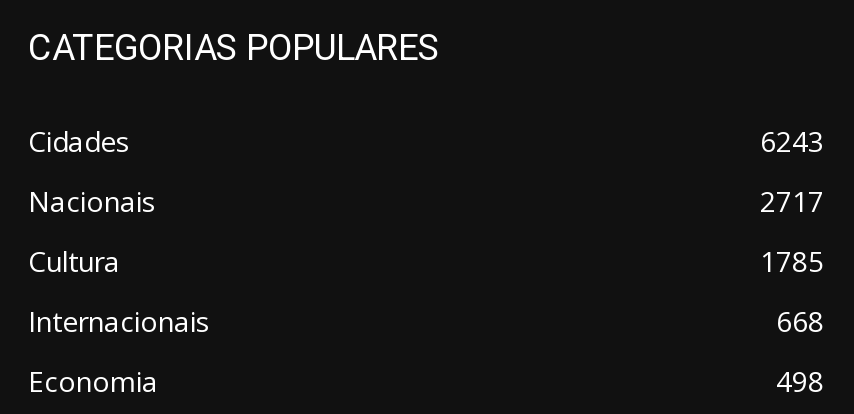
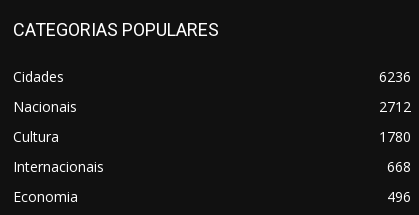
- 6243
+ 6236

- 2717
+ 2712

- 1785
+ 1780

- 498
+ 496
